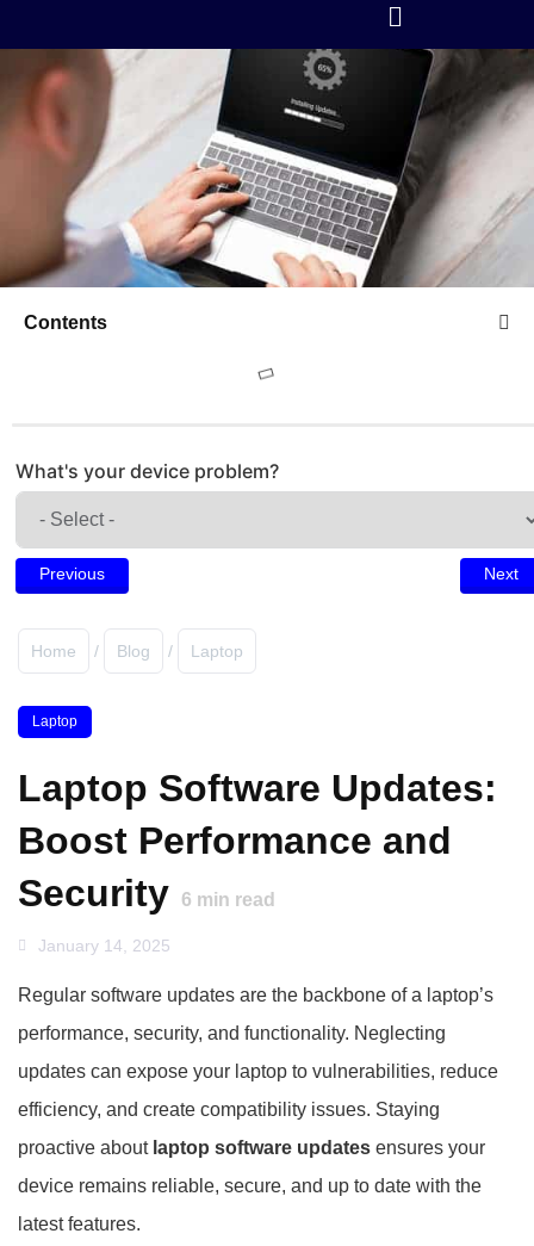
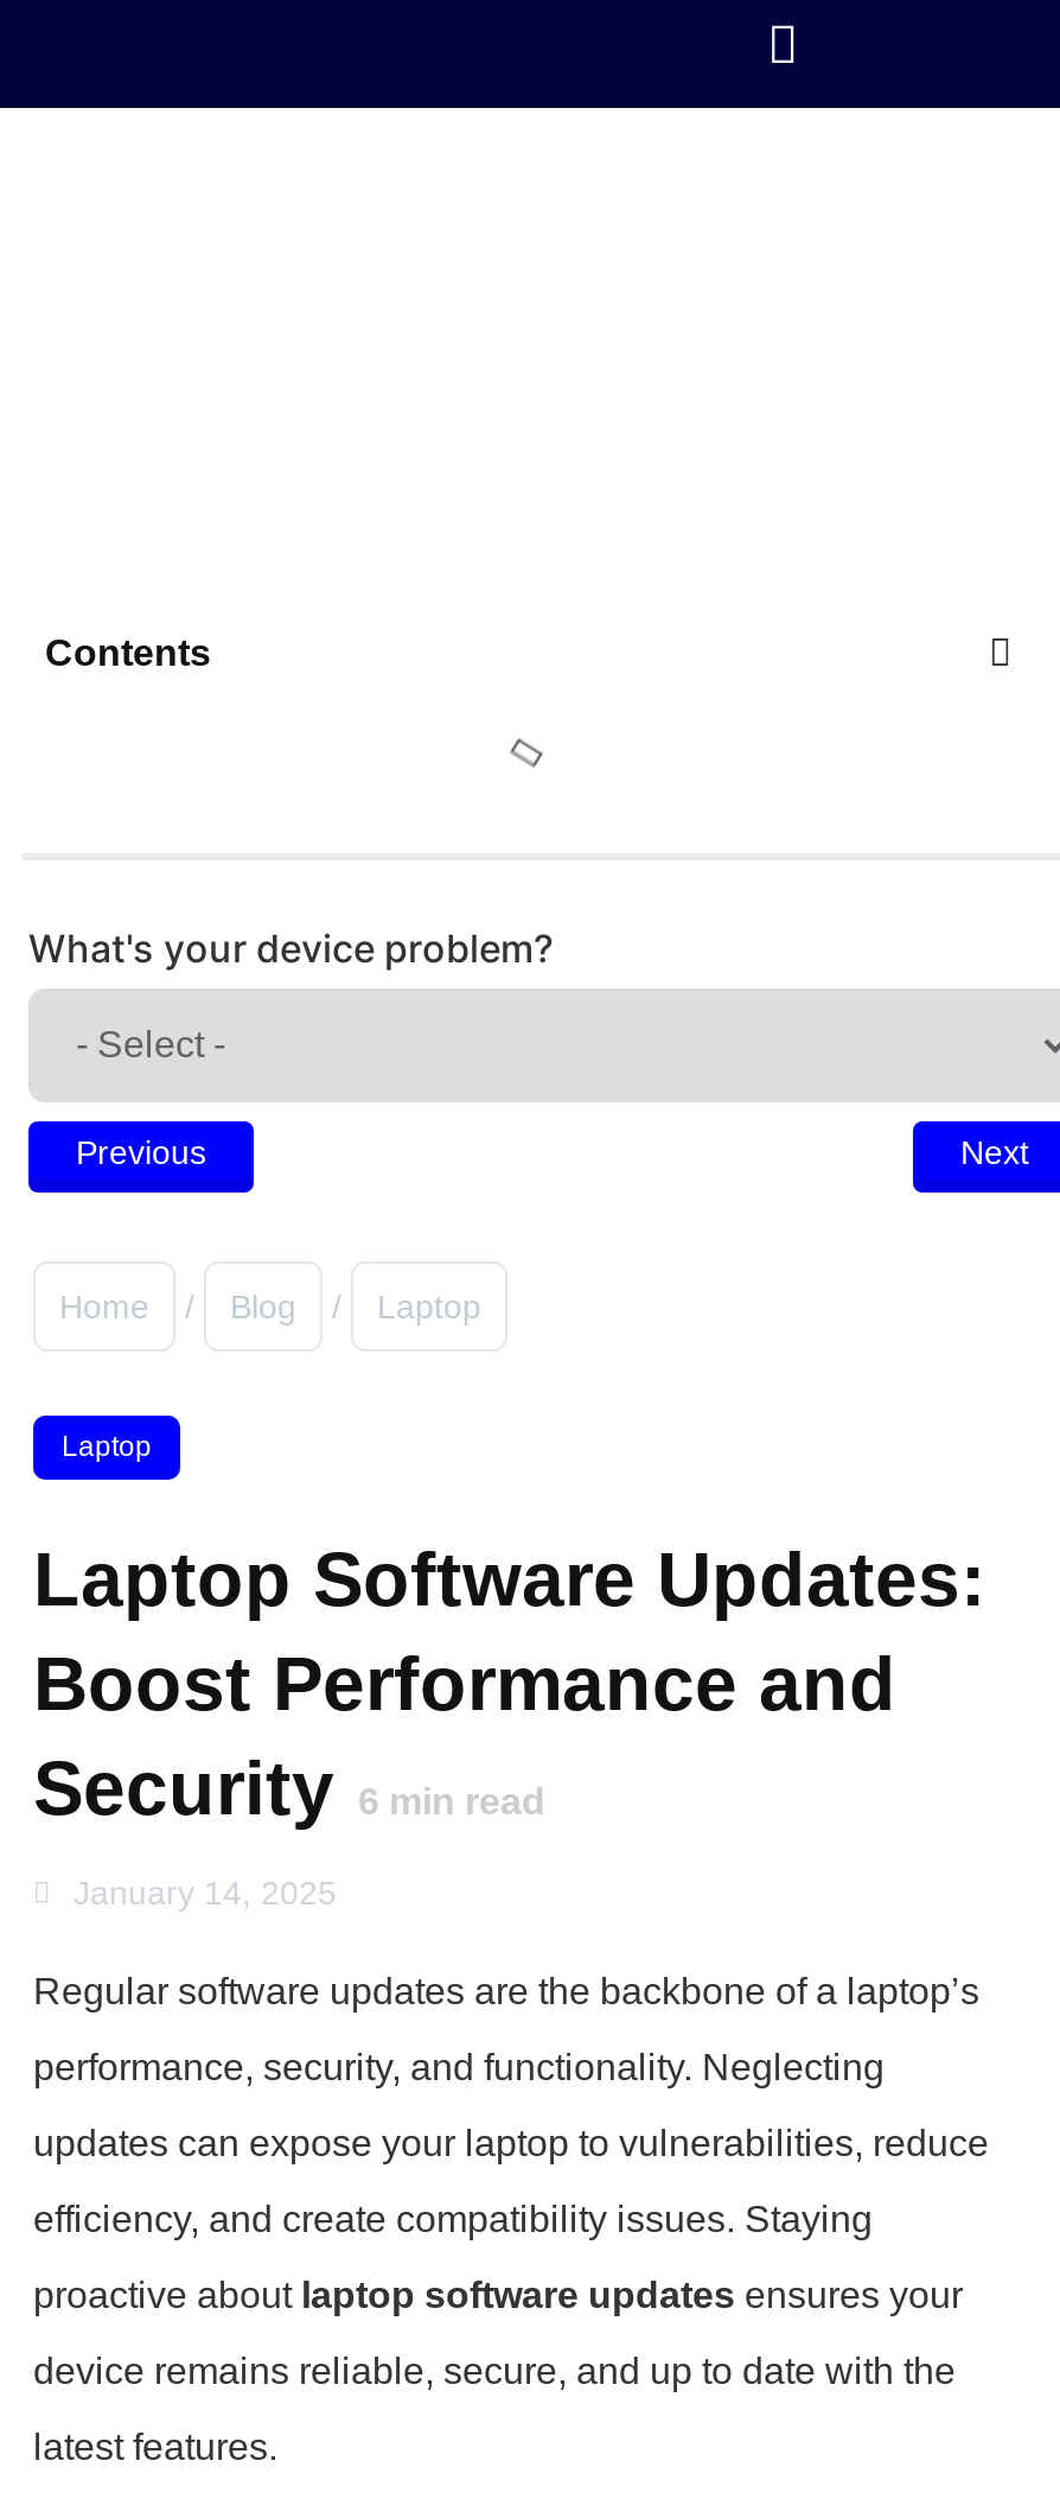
- [image]
